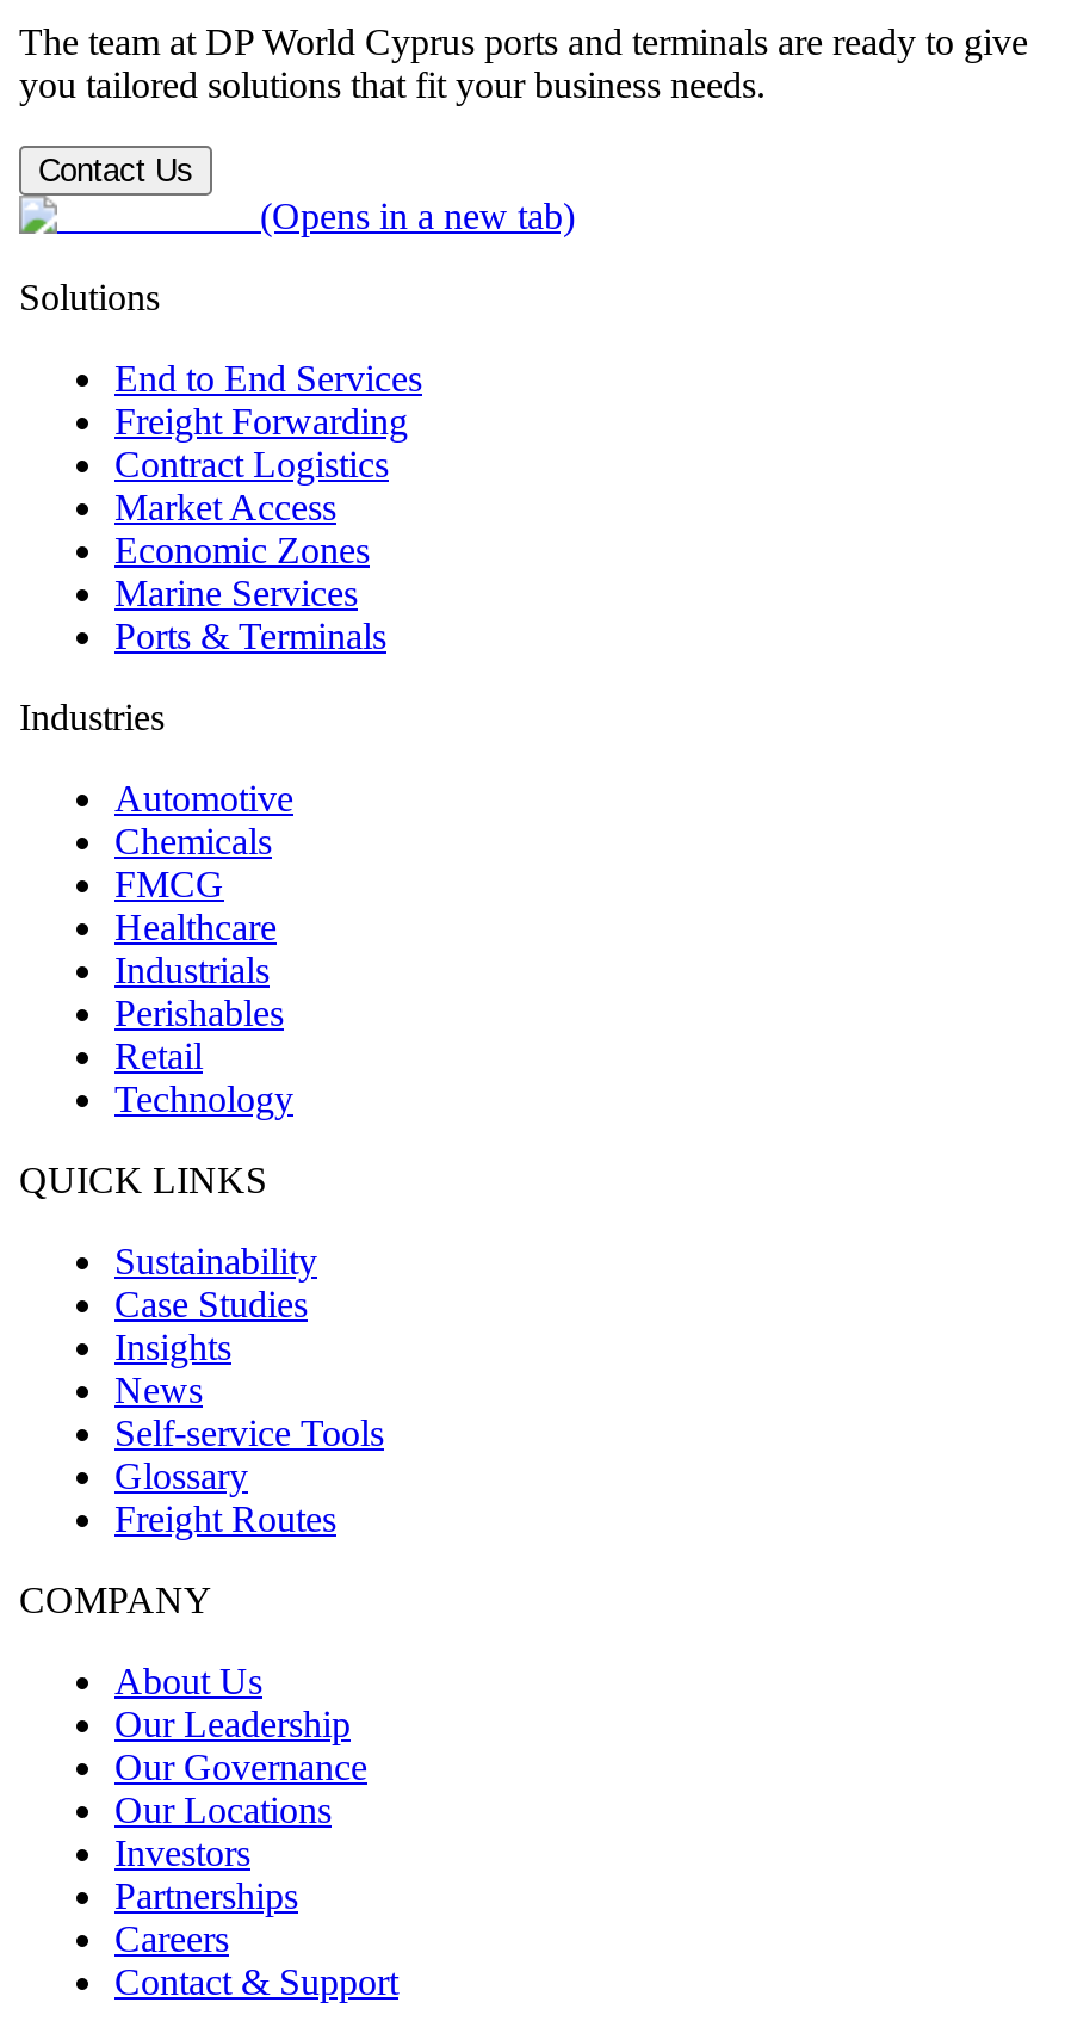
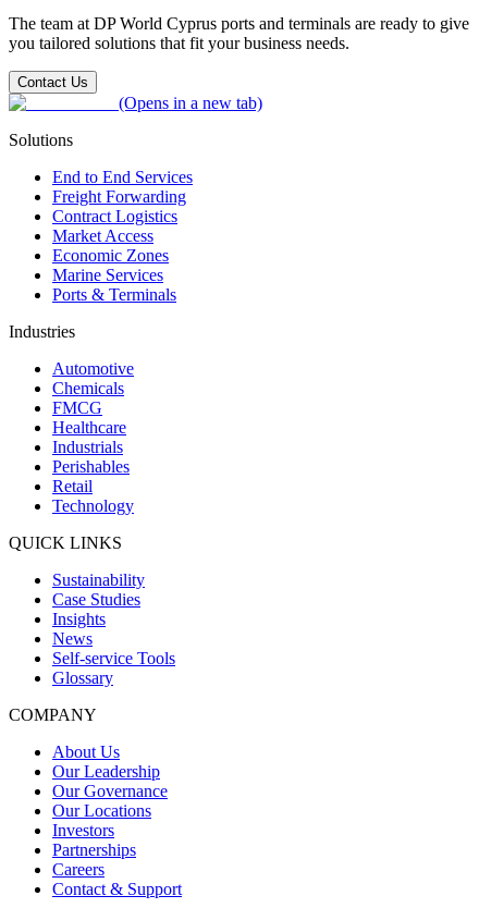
- Freight Routes
